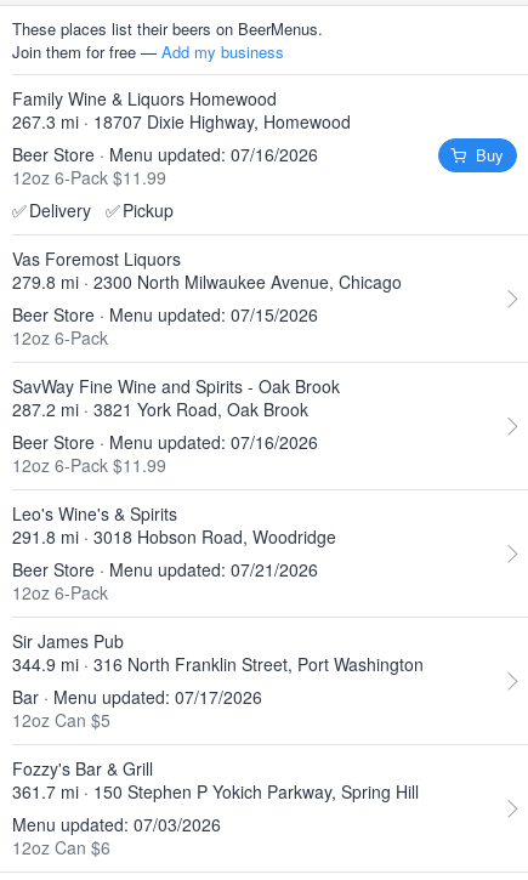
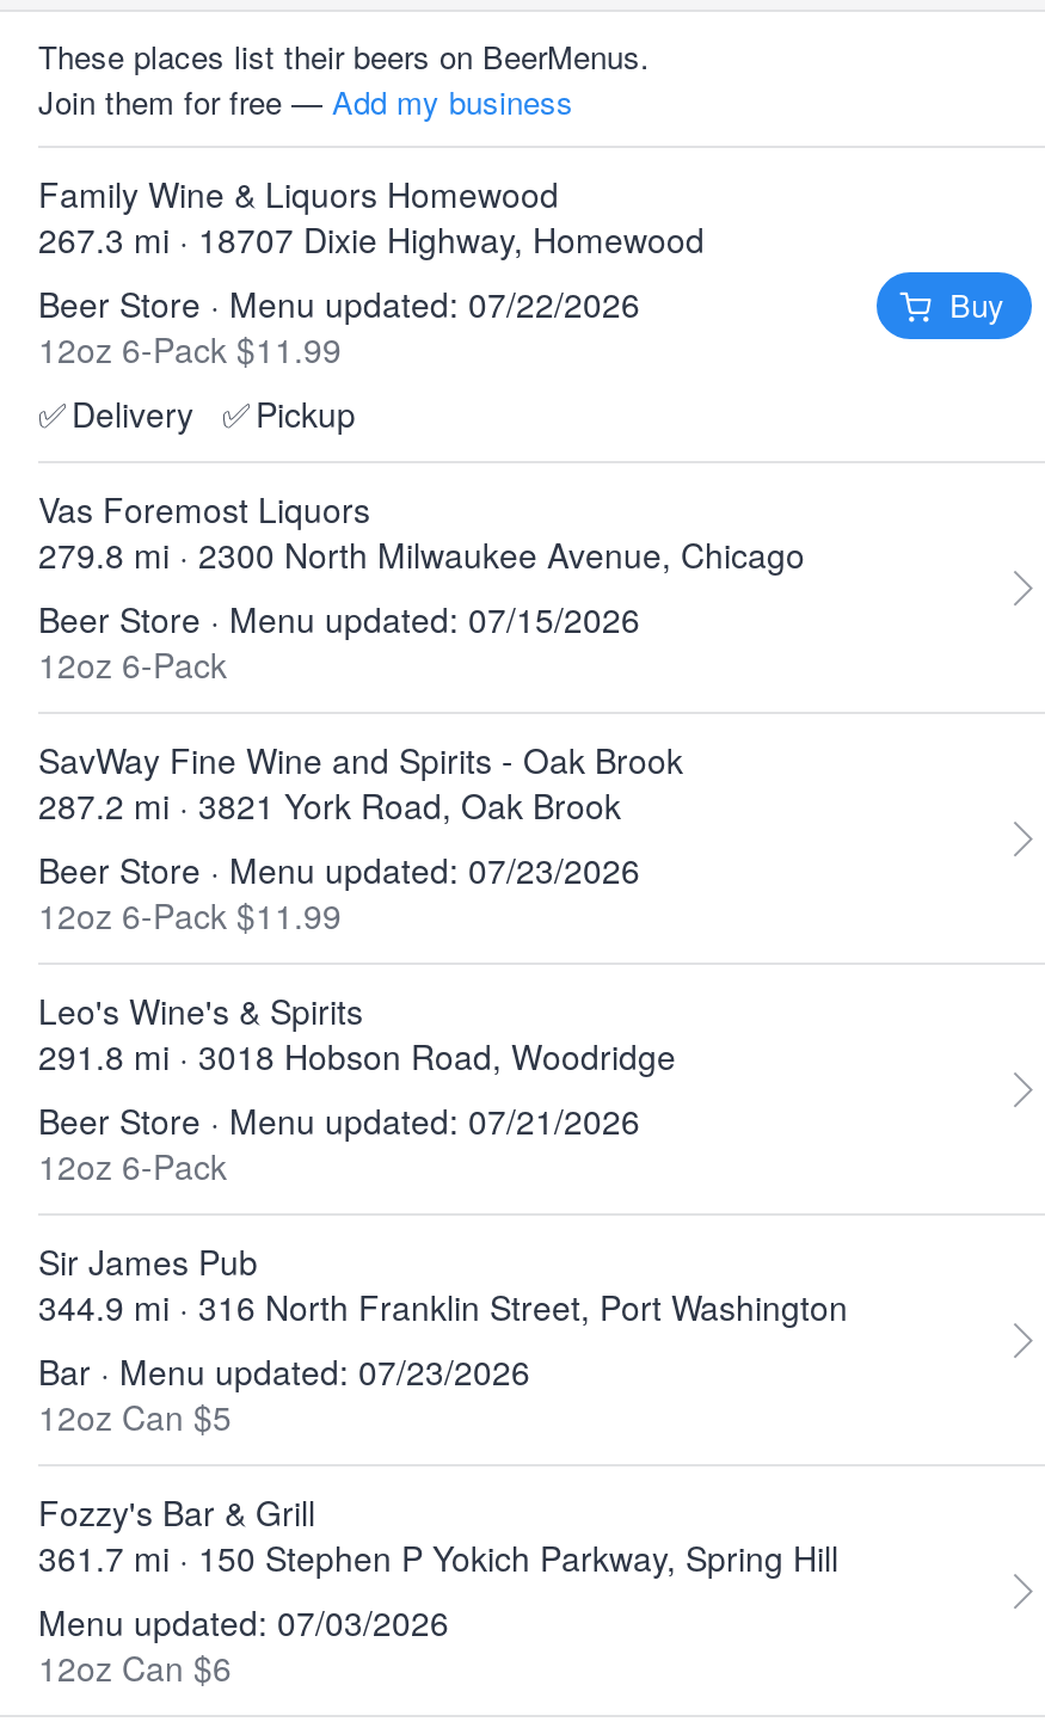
- Beer Store · Menu updated: 07/16/2026
+ Beer Store · Menu updated: 07/22/2026

- Beer Store · Menu updated: 07/16/2026
+ Beer Store · Menu updated: 07/23/2026

- Bar · Menu updated: 07/17/2026
+ Bar · Menu updated: 07/23/2026
